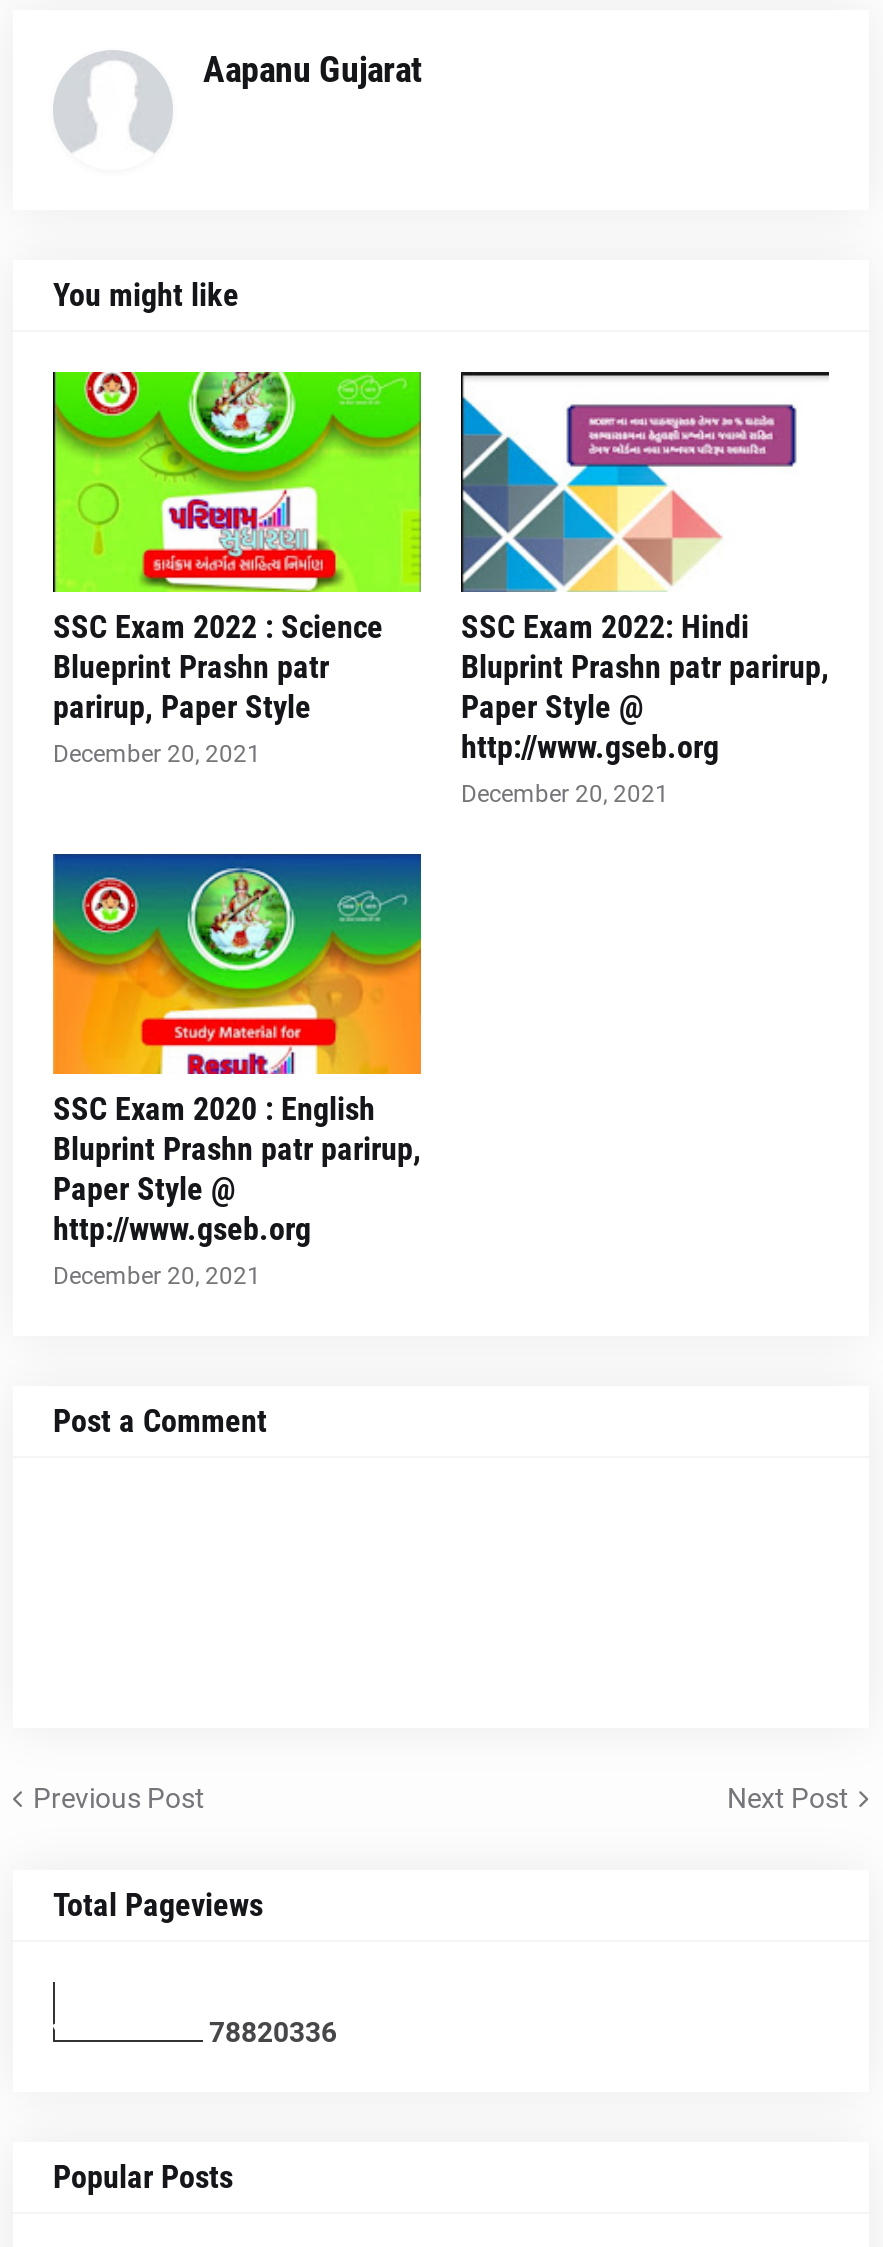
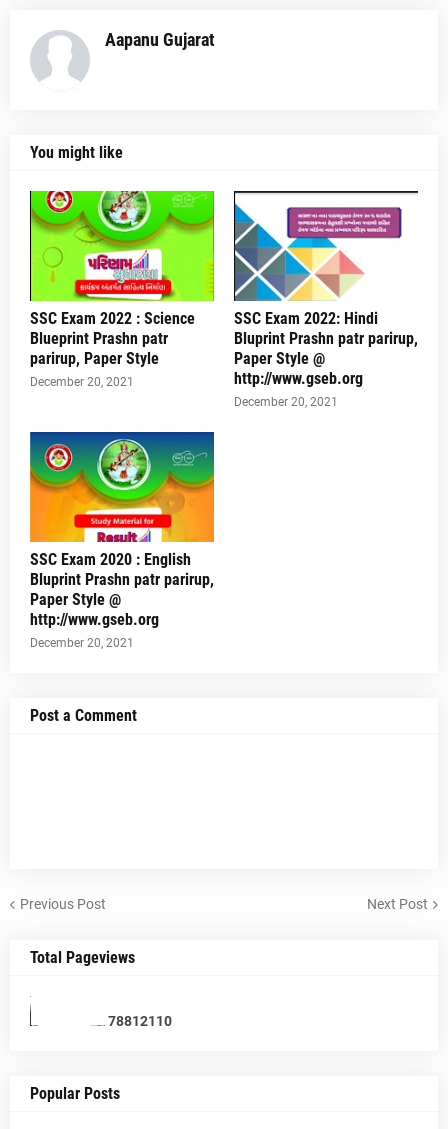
- 78820336
+ 78812110
